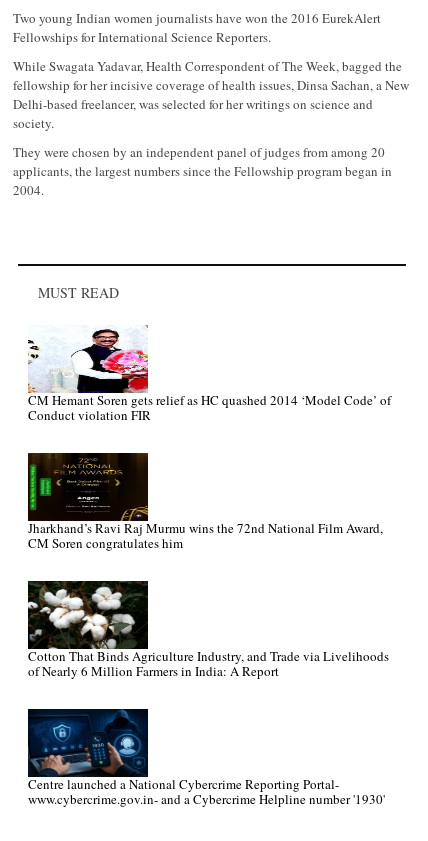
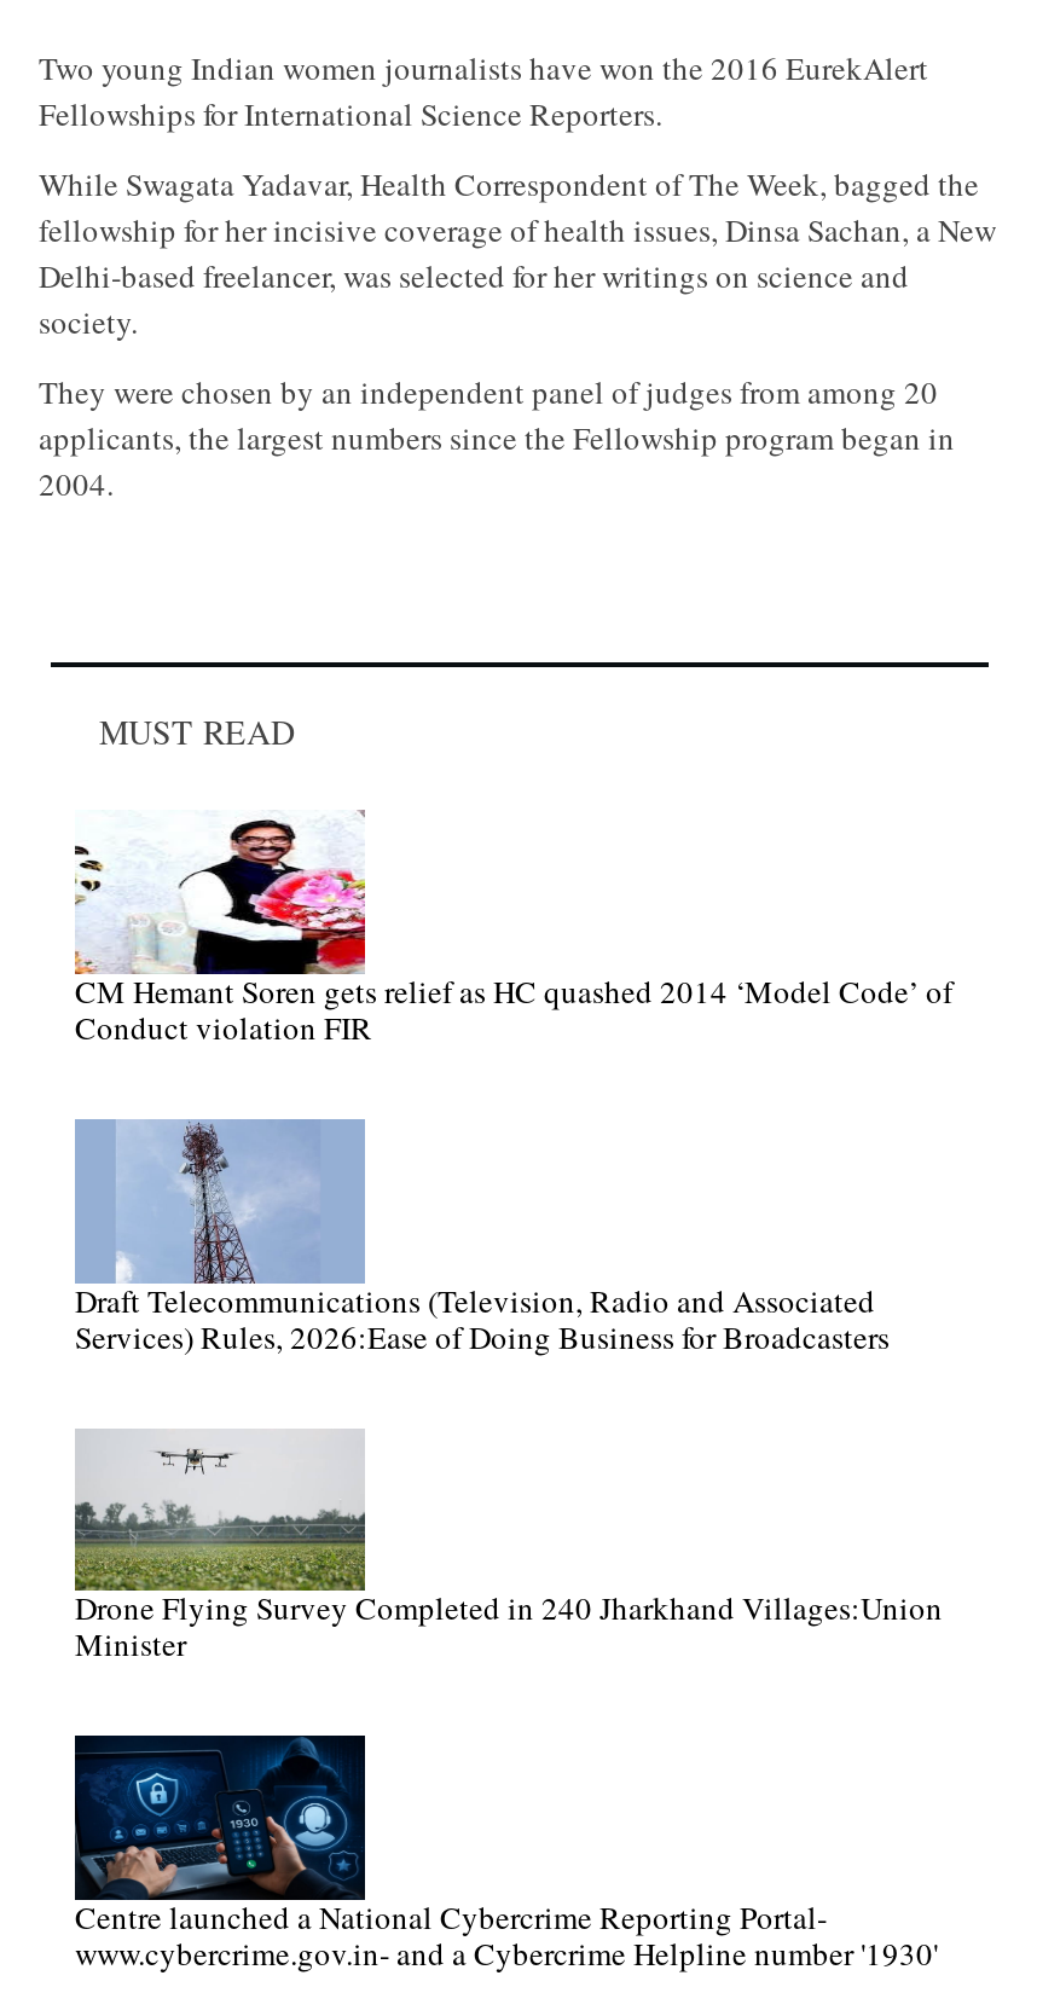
- [image]
- Jharkhand’s Ravi Raj Murmu wins the 72nd National Film Award,
- CM Soren congratulates him
+ [image]
+ Draft Telecommunications (Television, Radio and Associated
+ Services) Rules, 2026:Ease of Doing Business for Broadcasters

- [image]
- Cotton That Binds Agriculture Industry, and Trade via Livelihoods
- of Nearly 6 Million Farmers in India: A Report
+ [image]
+ Drone Flying Survey Completed in 240 Jharkhand Villages:Union
+ Minister
